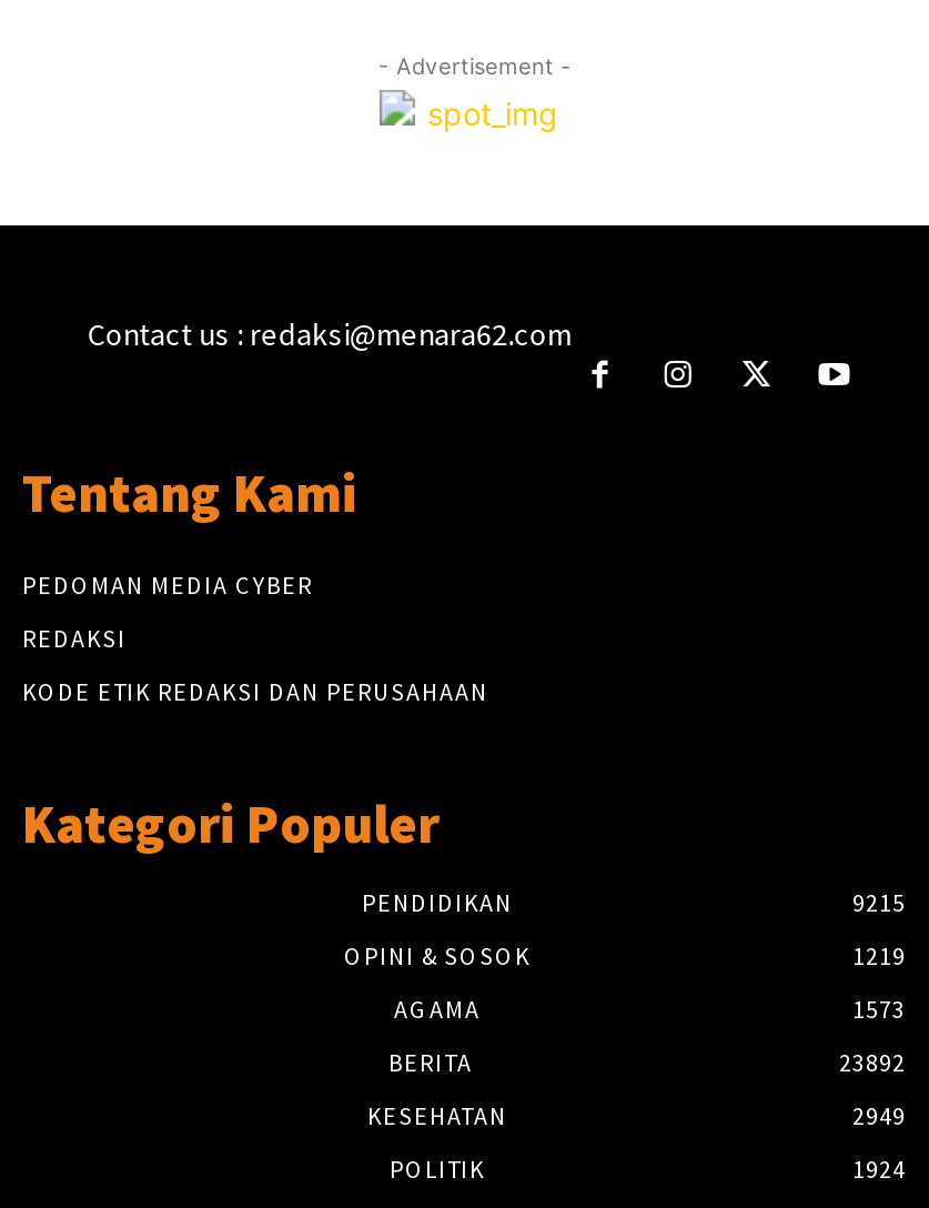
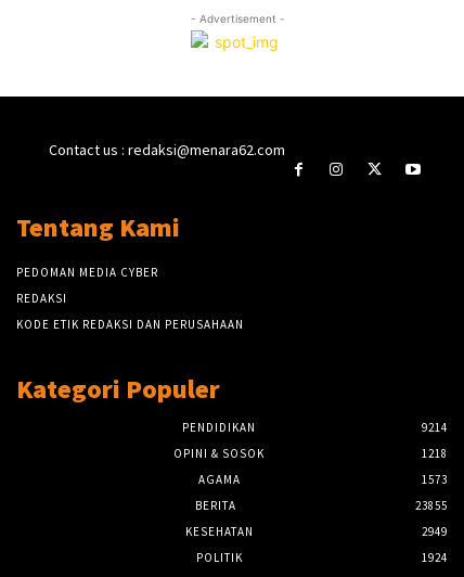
- 9215
+ 9214

- 1219
+ 1218

- 23892
+ 23855
